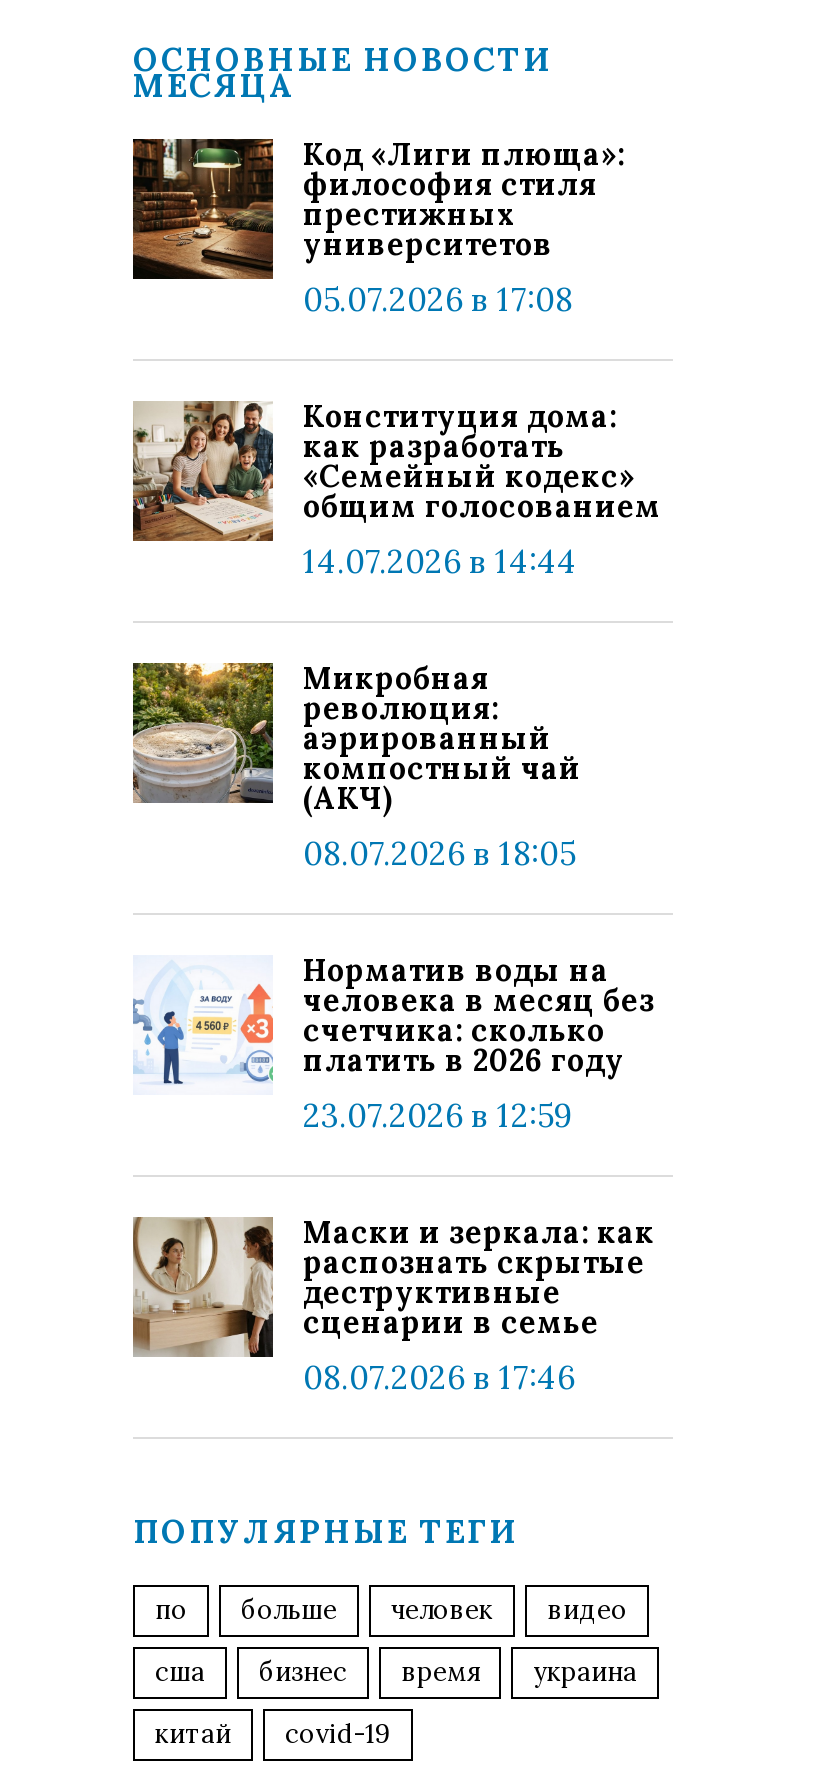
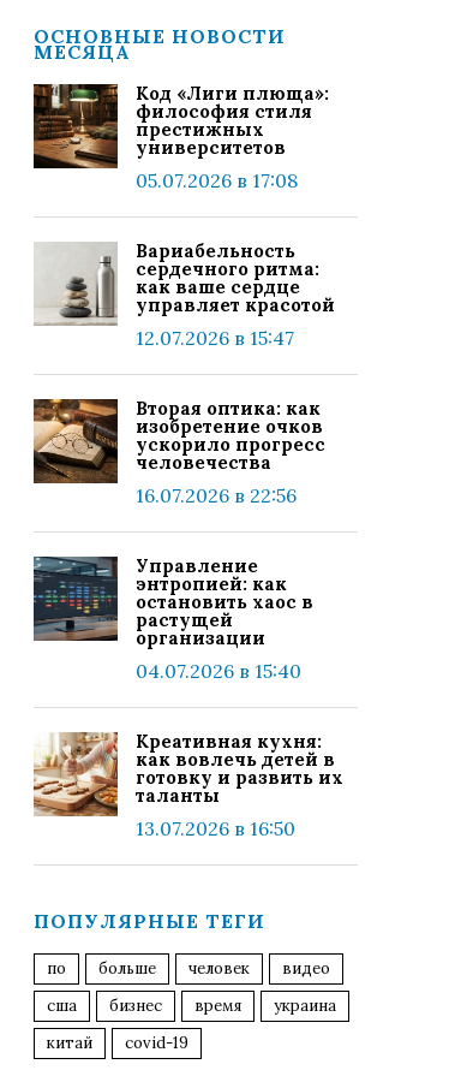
- [image]
- Конституция дома:
- как разработать
- «Семейный кодекс»
- общим голосованием
- 14.07.2026 в 14:44
+ [image]
+ Вариабельность
+ сердечного ритма:
+ как ваше сердце
+ управляет красотой
+ 12.07.2026 в 15:47

- [image]
- Микробная
- революция:
- аэрированный
- компостный чай
- (АКЧ)
- 08.07.2026 в 18:05
+ [image]
+ Вторая оптика: как
+ изобретение очков
+ ускорило прогресс
+ человечества
+ 16.07.2026 в 22:56

- [image]
- Норматив воды на
- человека в месяц без
- счетчика: сколько
- платить в 2026 году
- 23.07.2026 в 12:59
+ [image]
+ Управление
+ энтропией: как
+ остановить хаос в
+ растущей
+ организации
+ 04.07.2026 в 15:40

- [image]
- Маски и зеркала: как
- распознать скрытые
- деструктивные
- сценарии в семье
- 08.07.2026 в 17:46
+ [image]
+ Креативная кухня:
+ как вовлечь детей в
+ готовку и развить их
+ таланты
+ 13.07.2026 в 16:50
